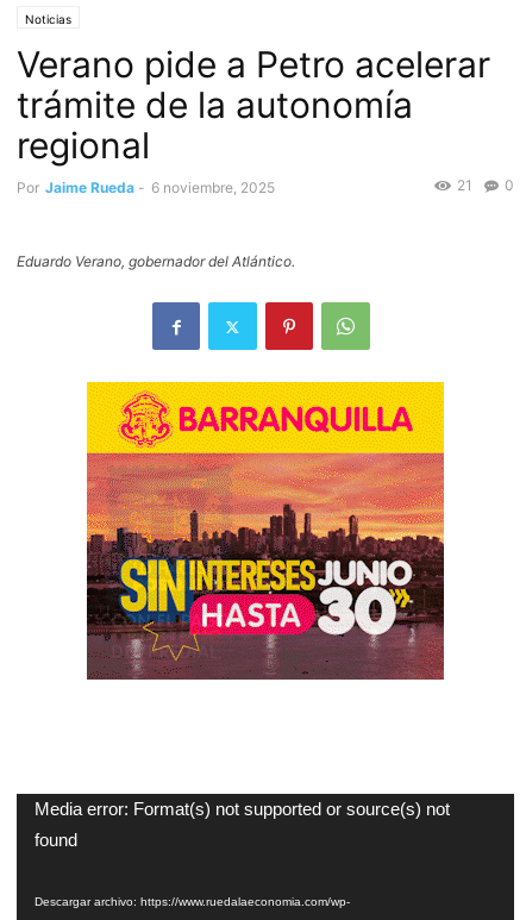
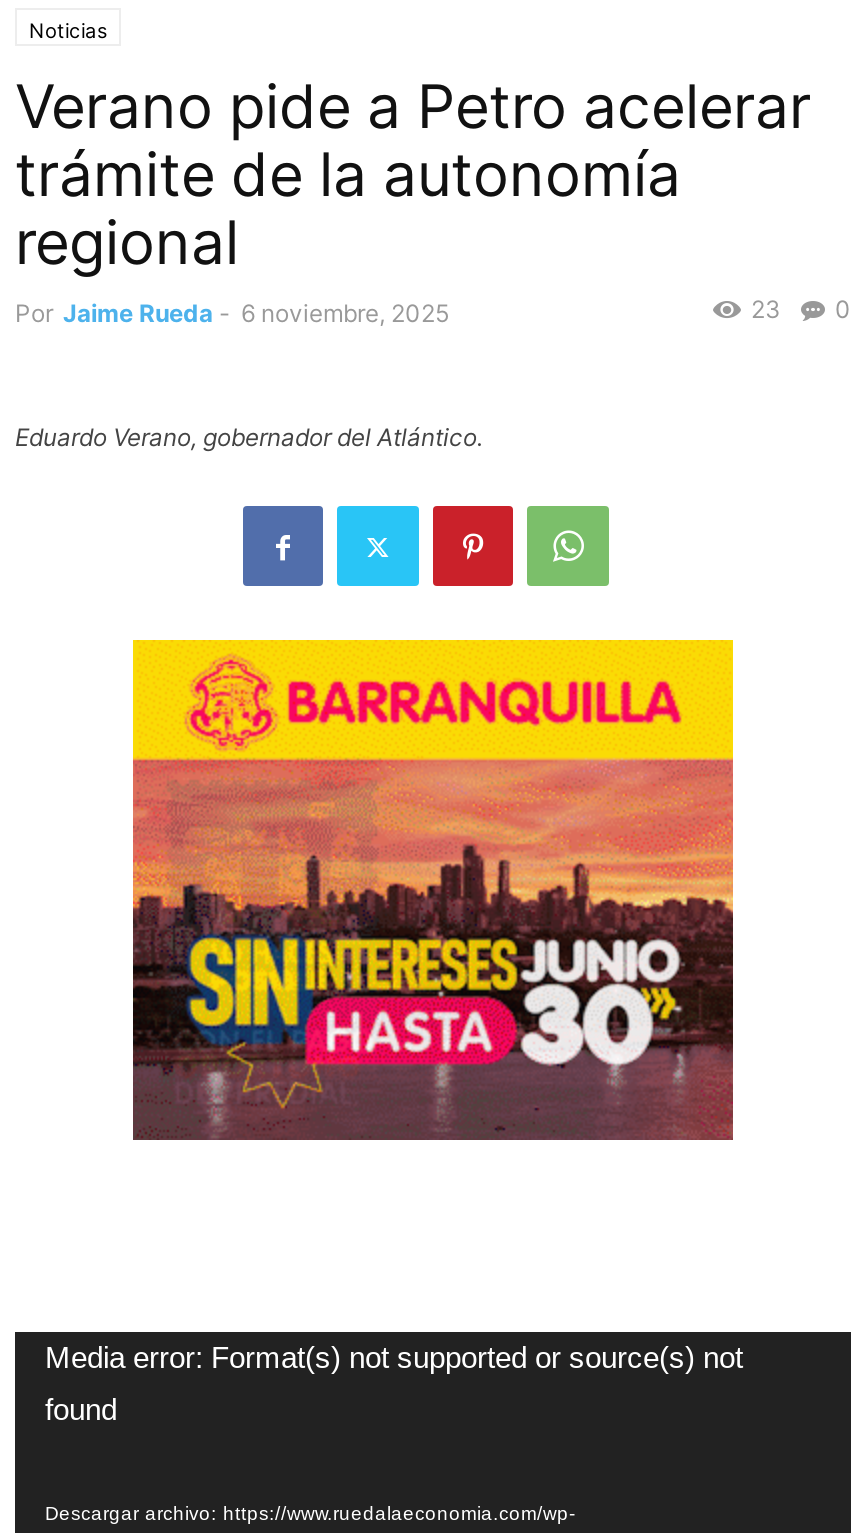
- 21 0
+ 23 0
